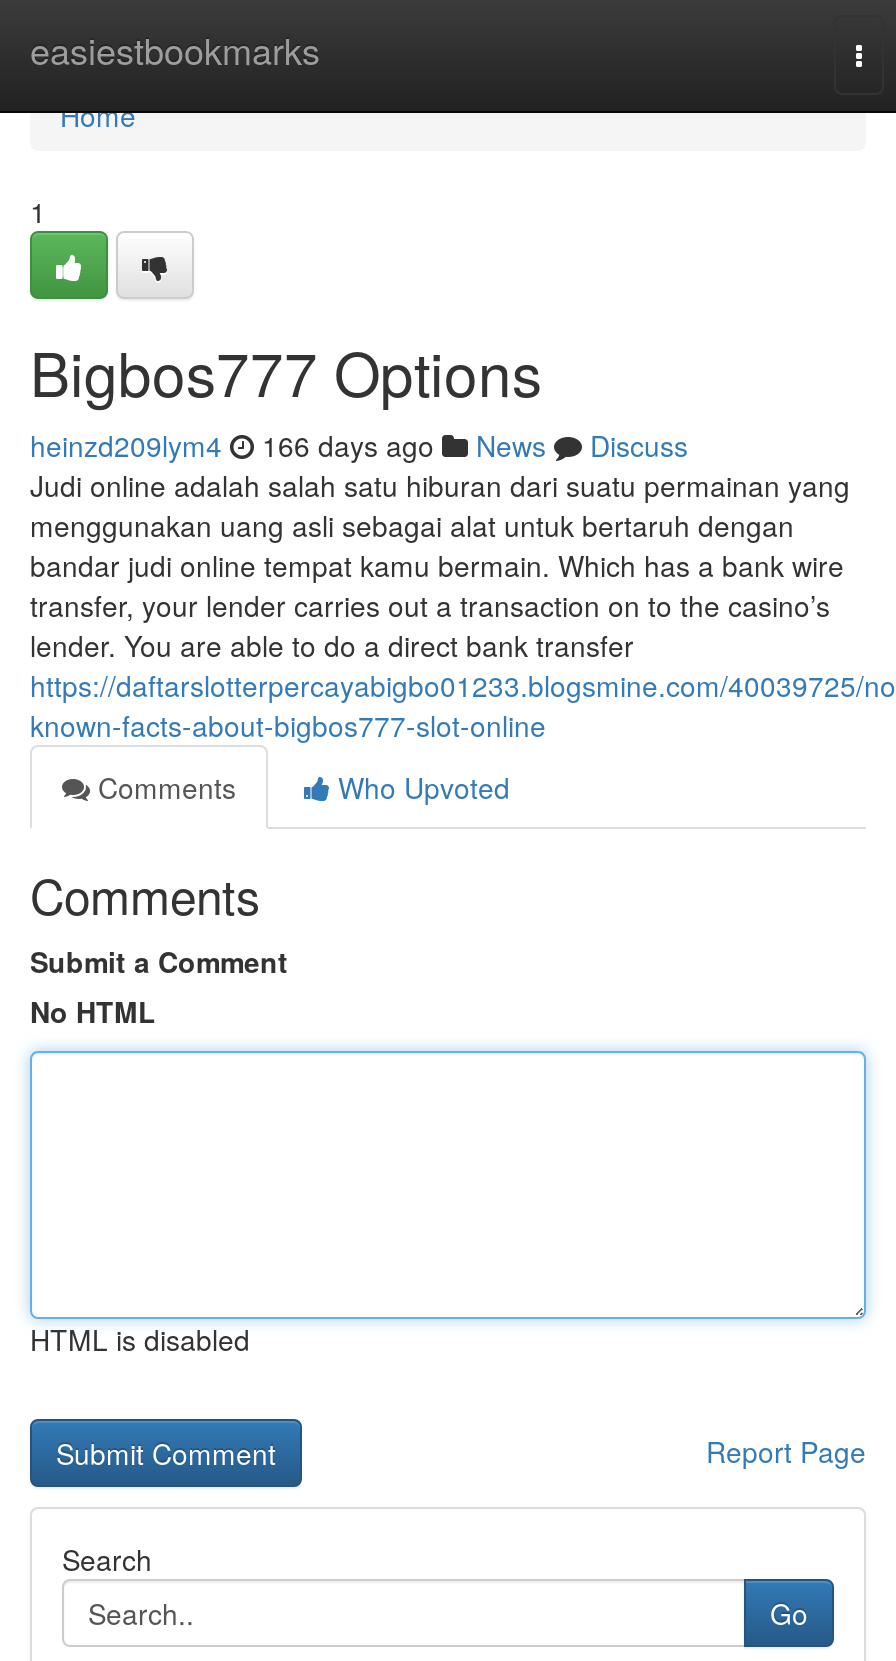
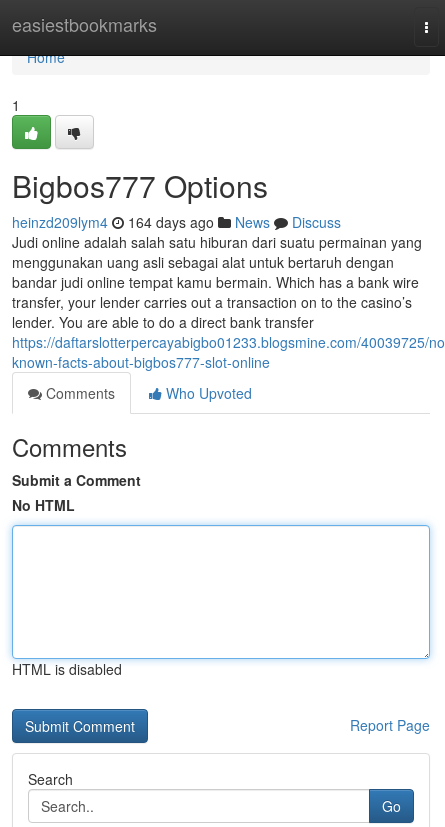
- heinzd209lym4 166 days ago News Discuss
+ heinzd209lym4 164 days ago News Discuss
